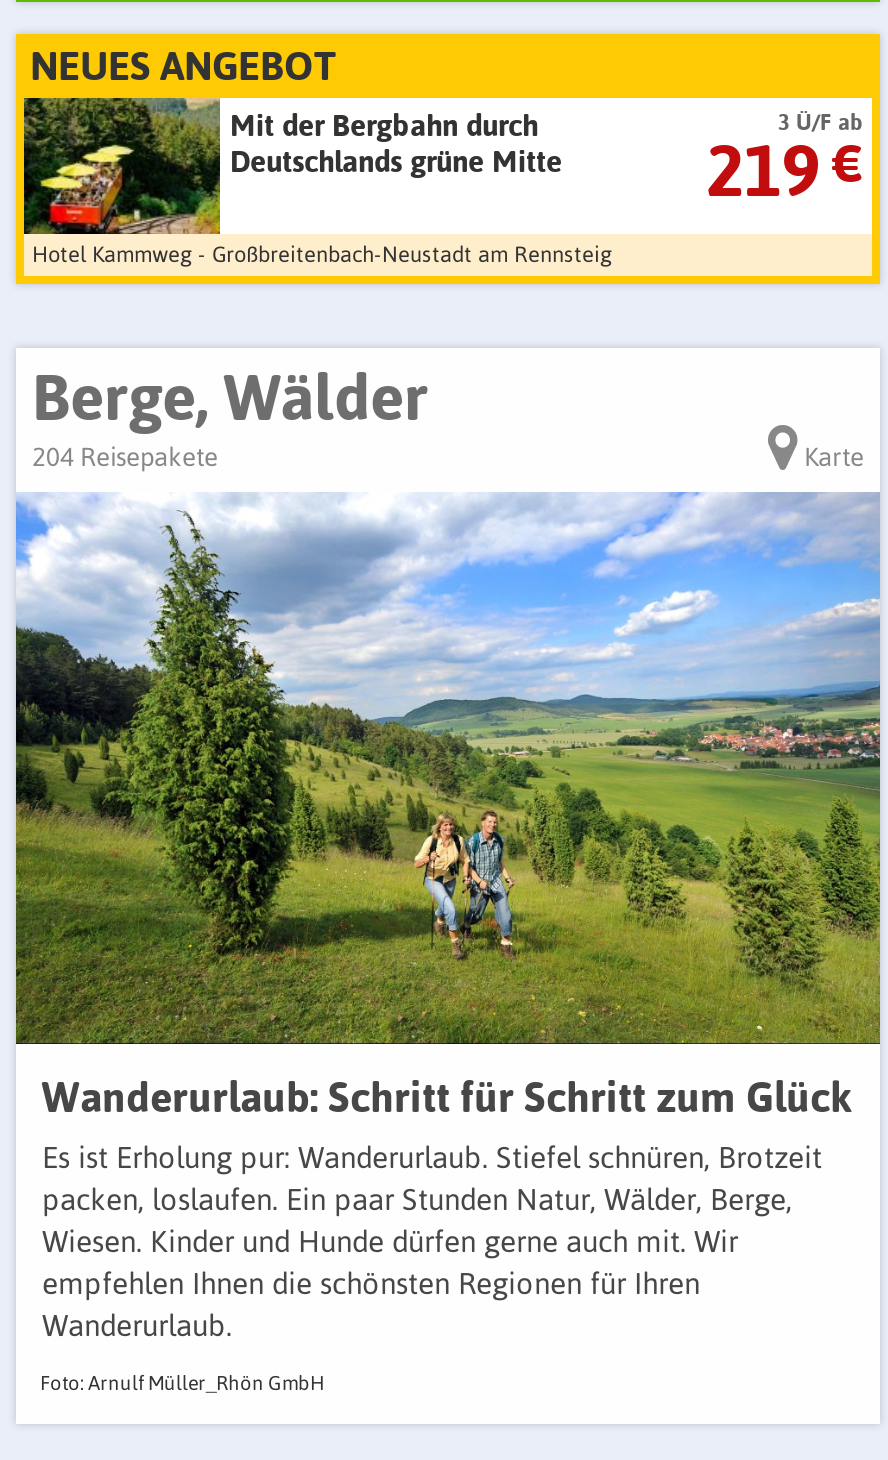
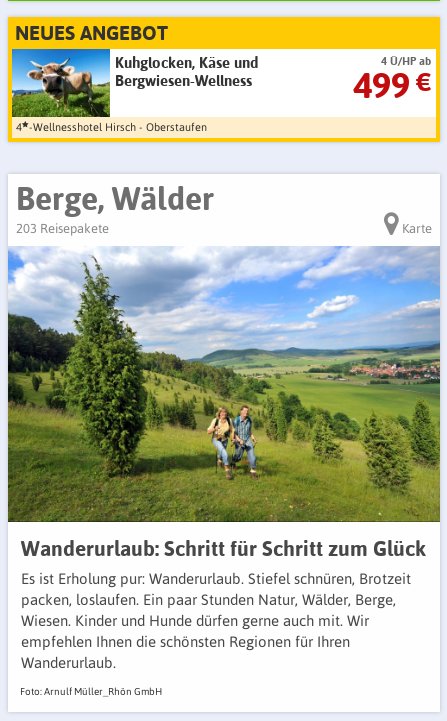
- [image]
- 3 Ü/F ab
- 219 €
- Hotel Kammweg - Großbreitenbach-Neustadt am Rennsteig
+ [image]
+ 4 Ü/HP ab
+ 499 €
+ 4 -Wellnesshotel Hirsch - Oberstaufen

- Mit der Bergbahn durch
- Deutschlands grüne Mitte
+ Kuhglocken, Käse und
+ Bergwiesen-Wellness

- 204 Reisepakete
+ 203 Reisepakete
